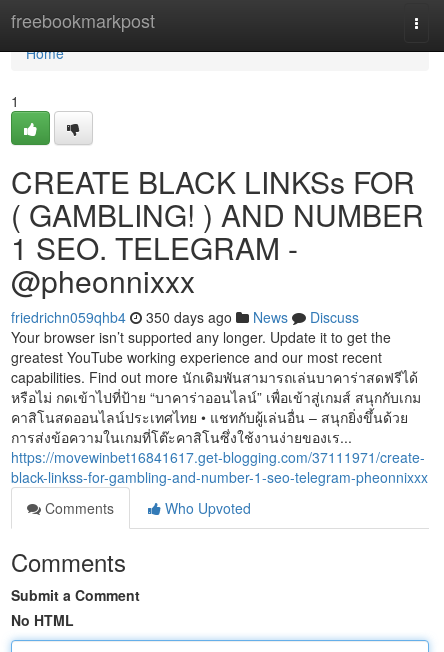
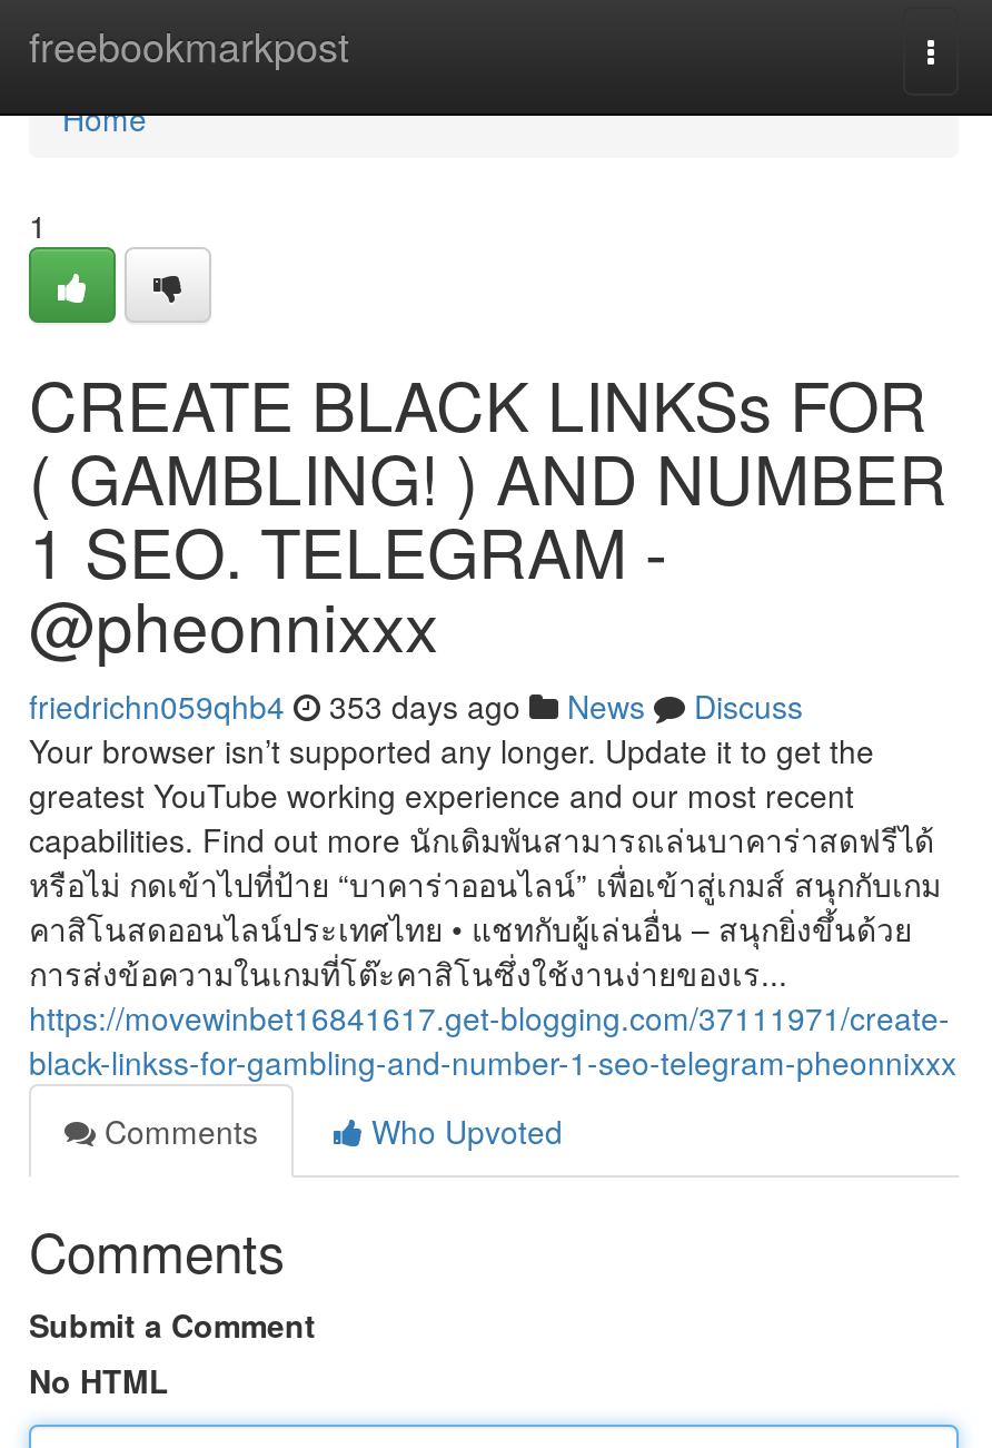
- friedrichn059qhb4 350 days ago News Discuss
+ friedrichn059qhb4 353 days ago News Discuss
